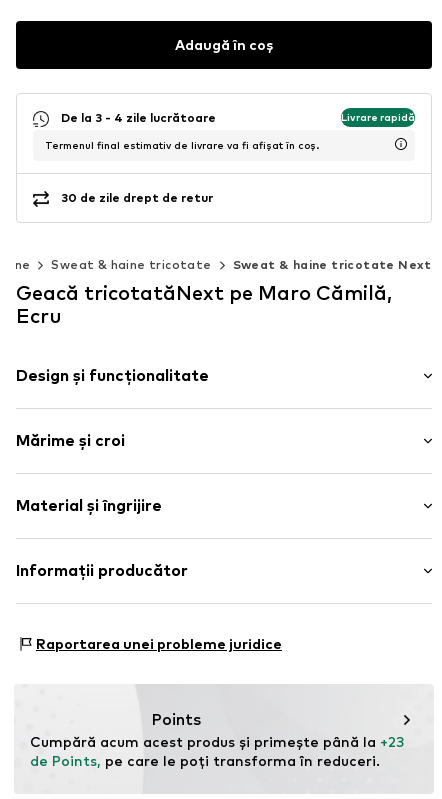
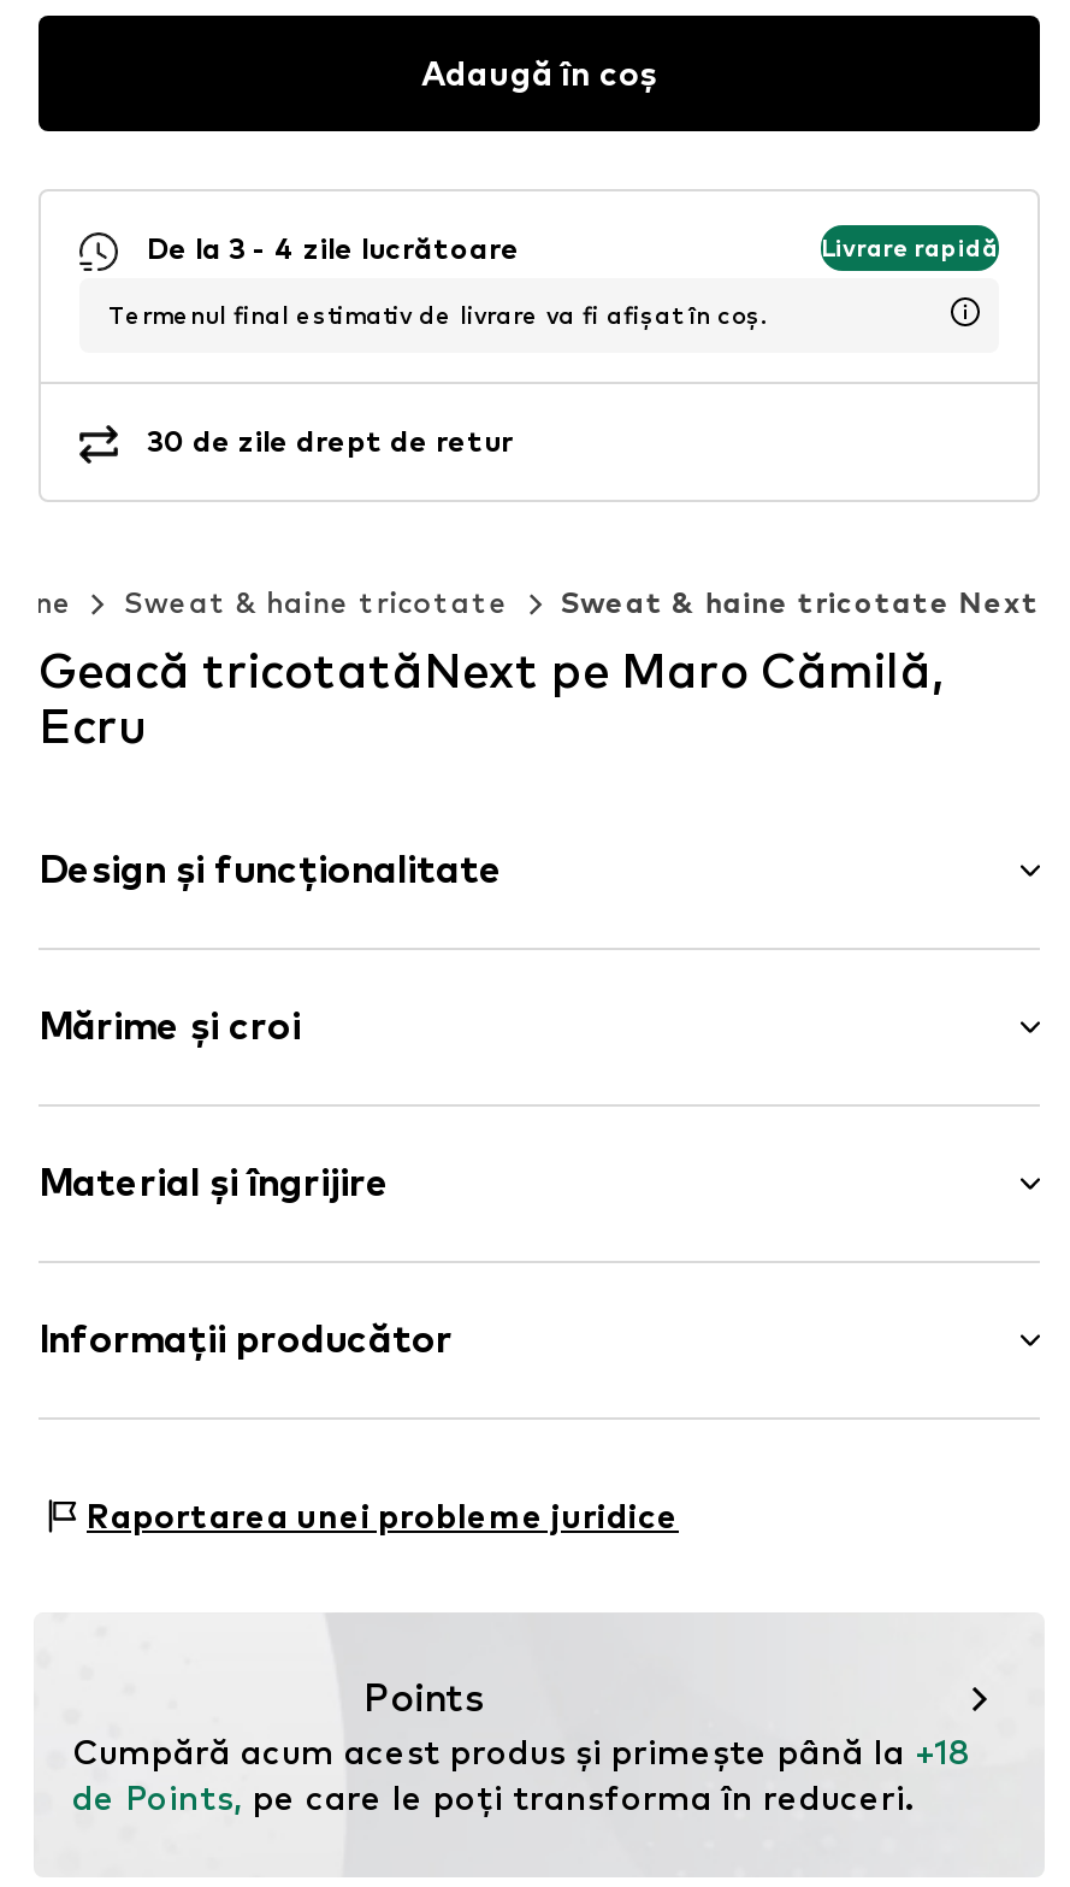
- Cumpără acum acest produs și primește până la +23
+ Cumpără acum acest produs și primește până la +18
